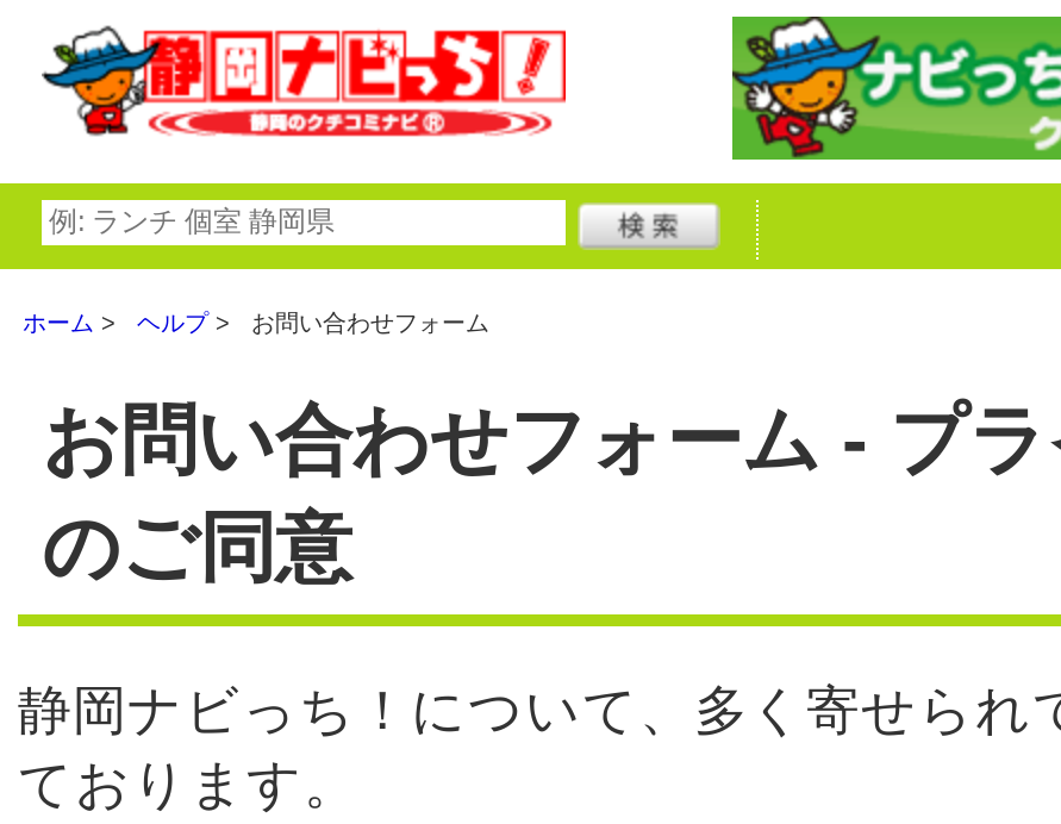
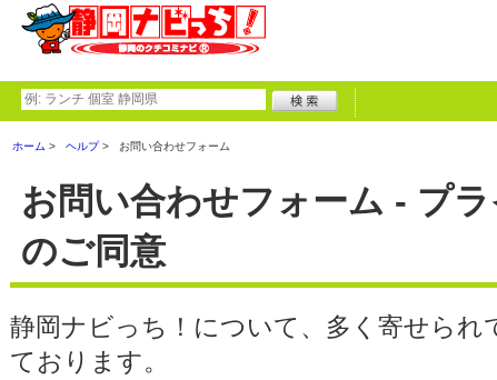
- [image]
